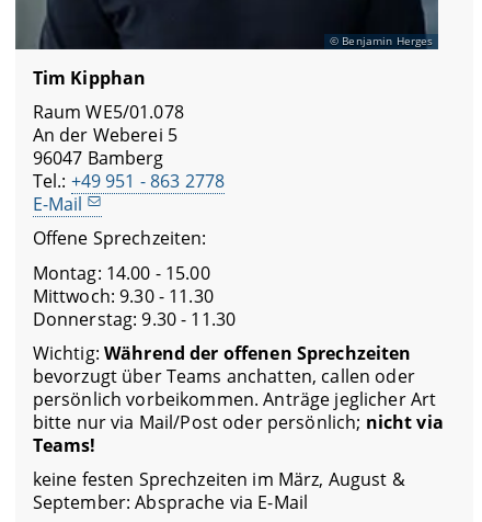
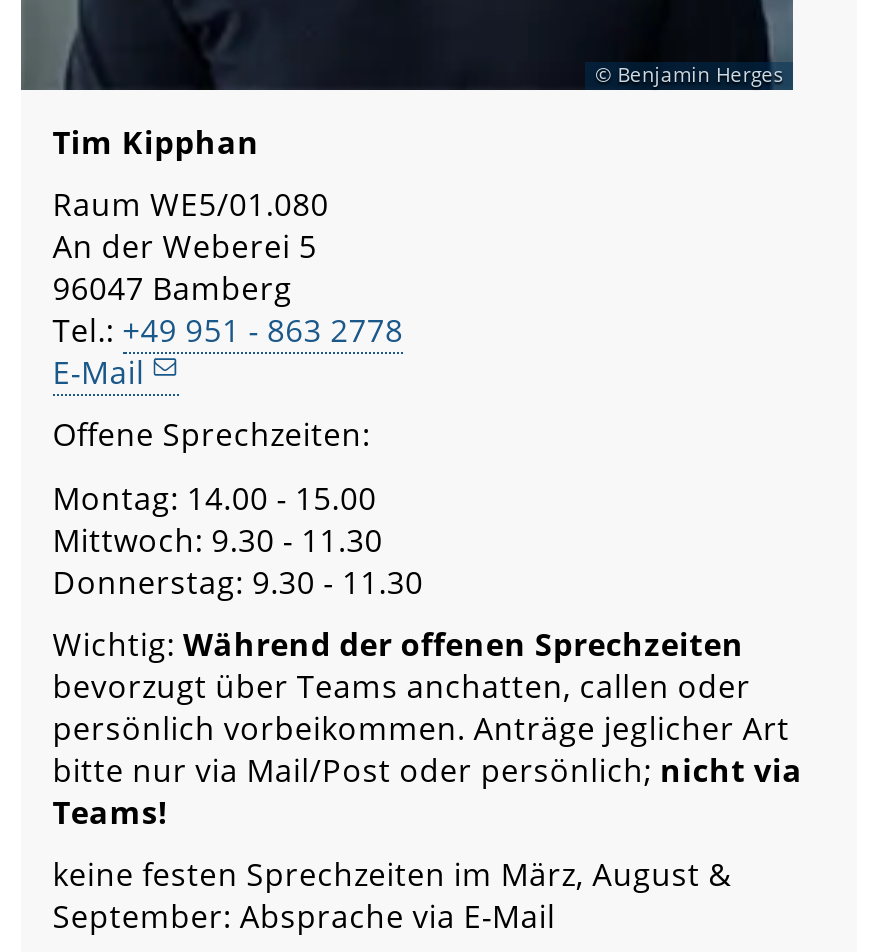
- Raum WE5/01.078
+ Raum WE5/01.080
